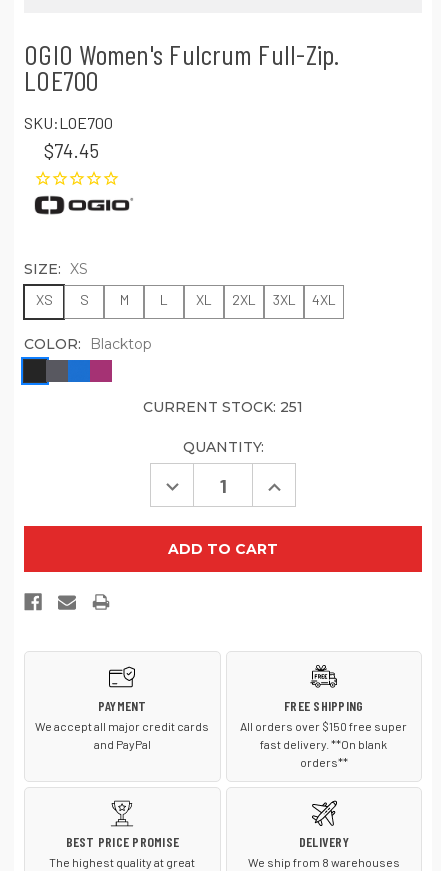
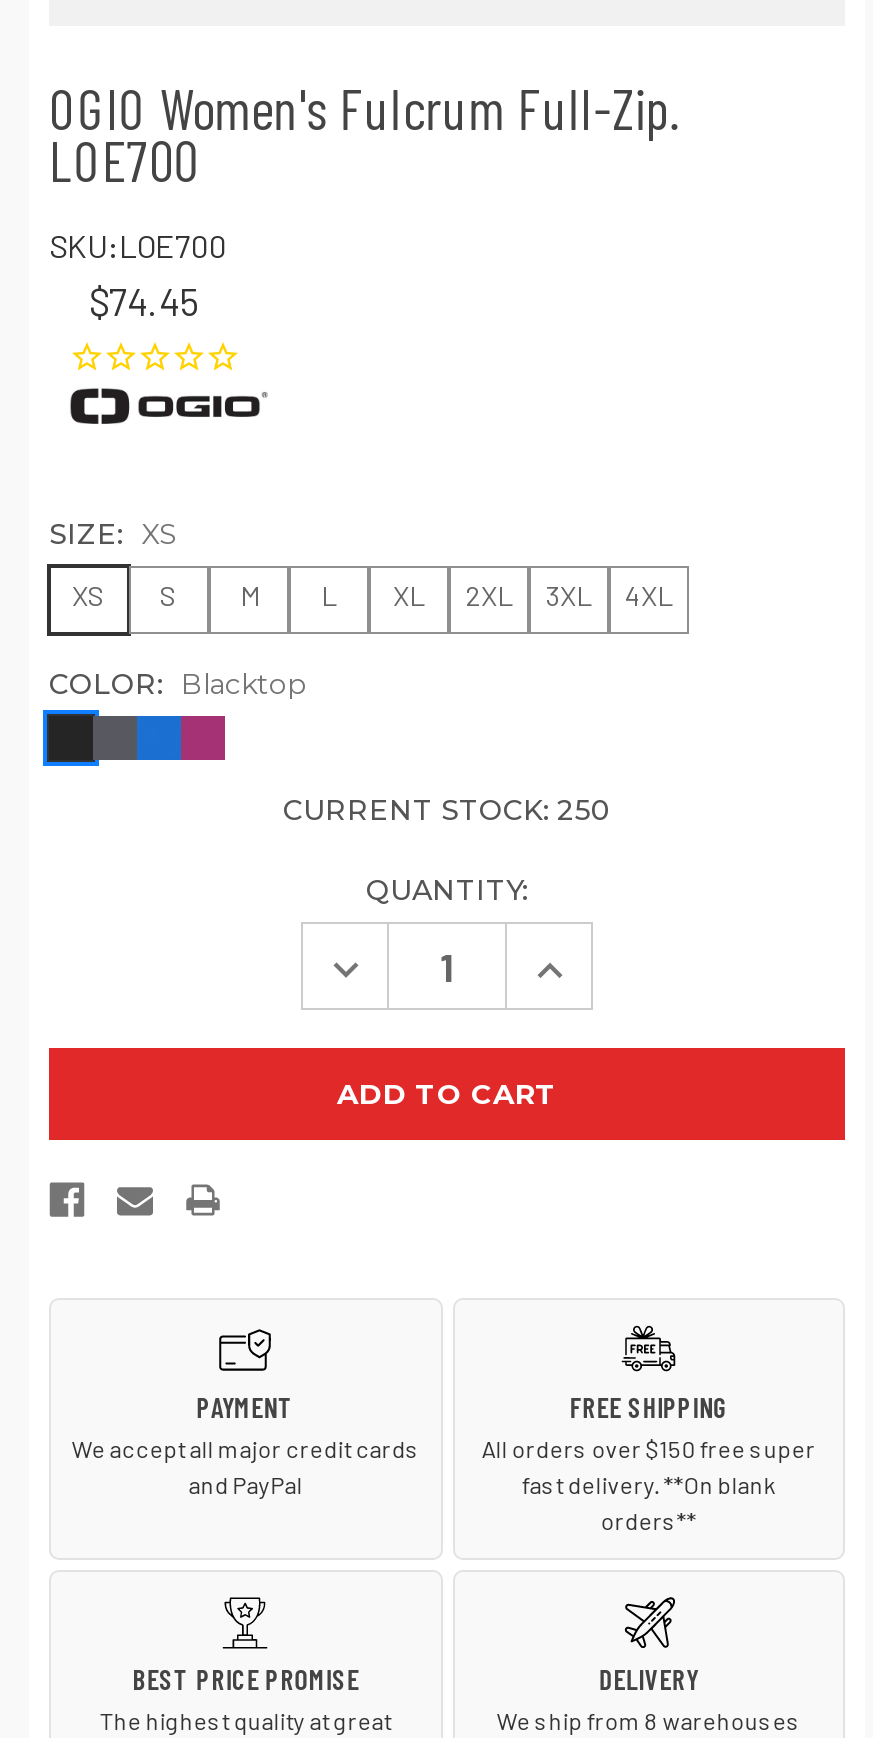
- CURRENT STOCK: 251
+ CURRENT STOCK: 250
